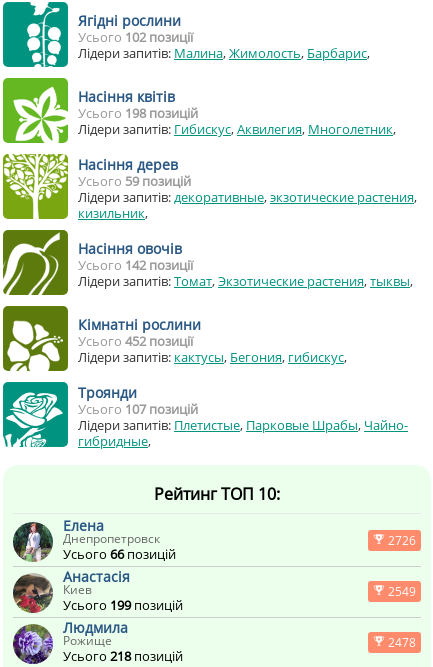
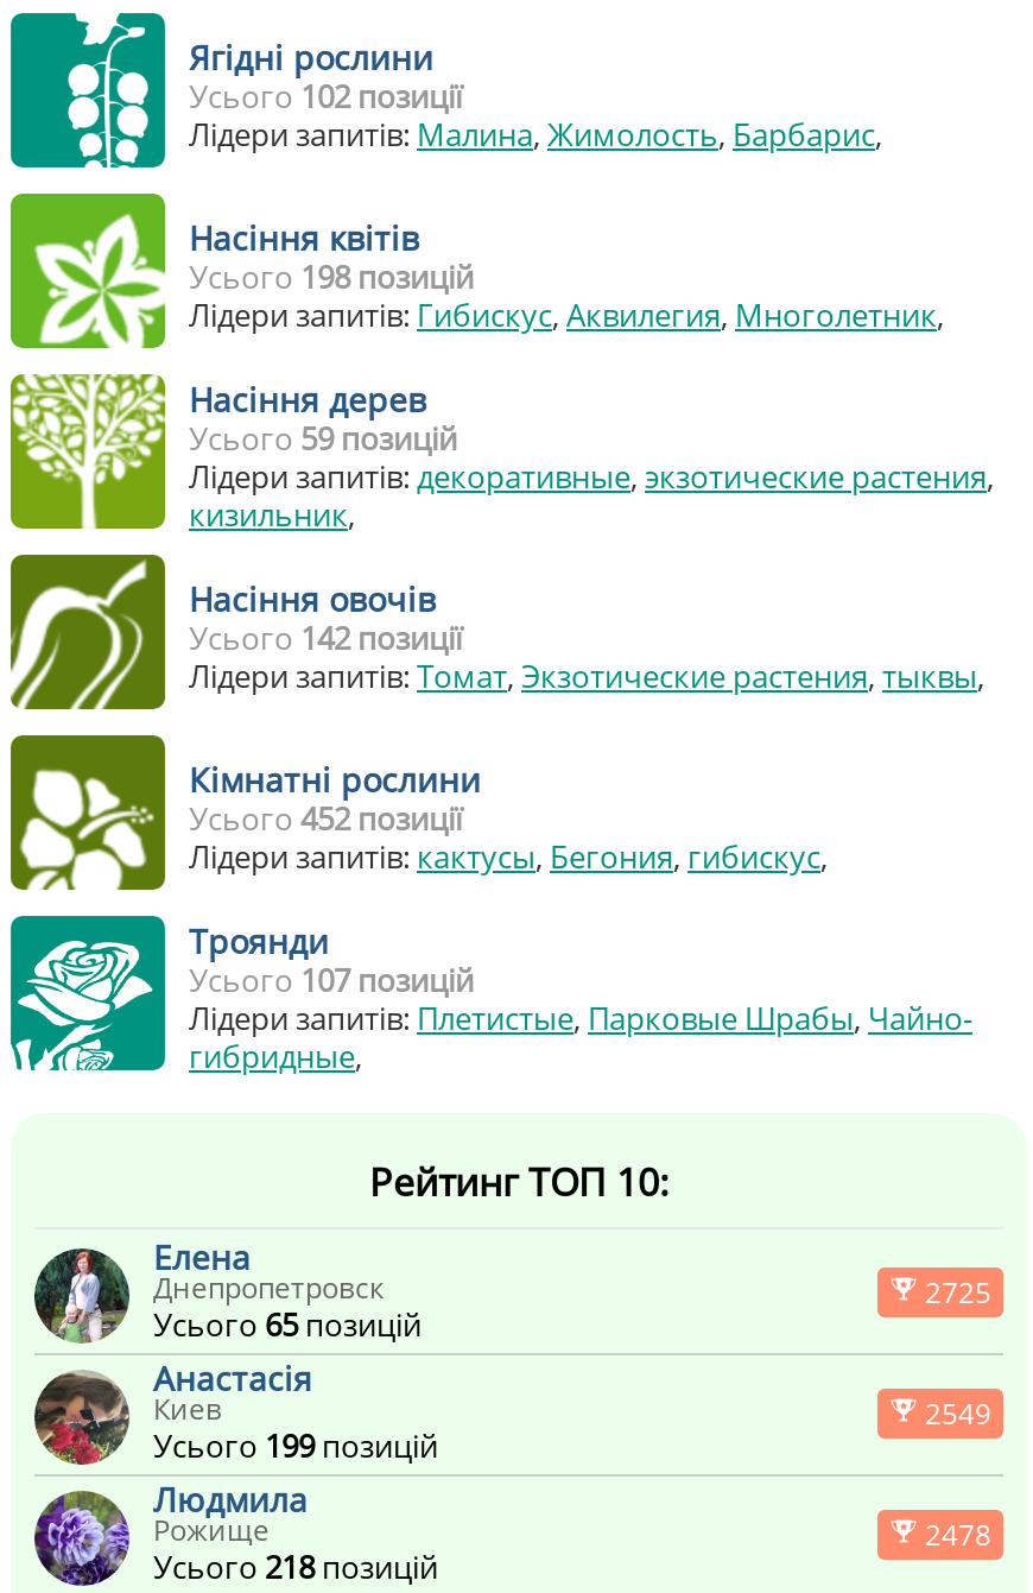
- 2726
+ 2725

- Усього 66 позицій
+ Усього 65 позицій
